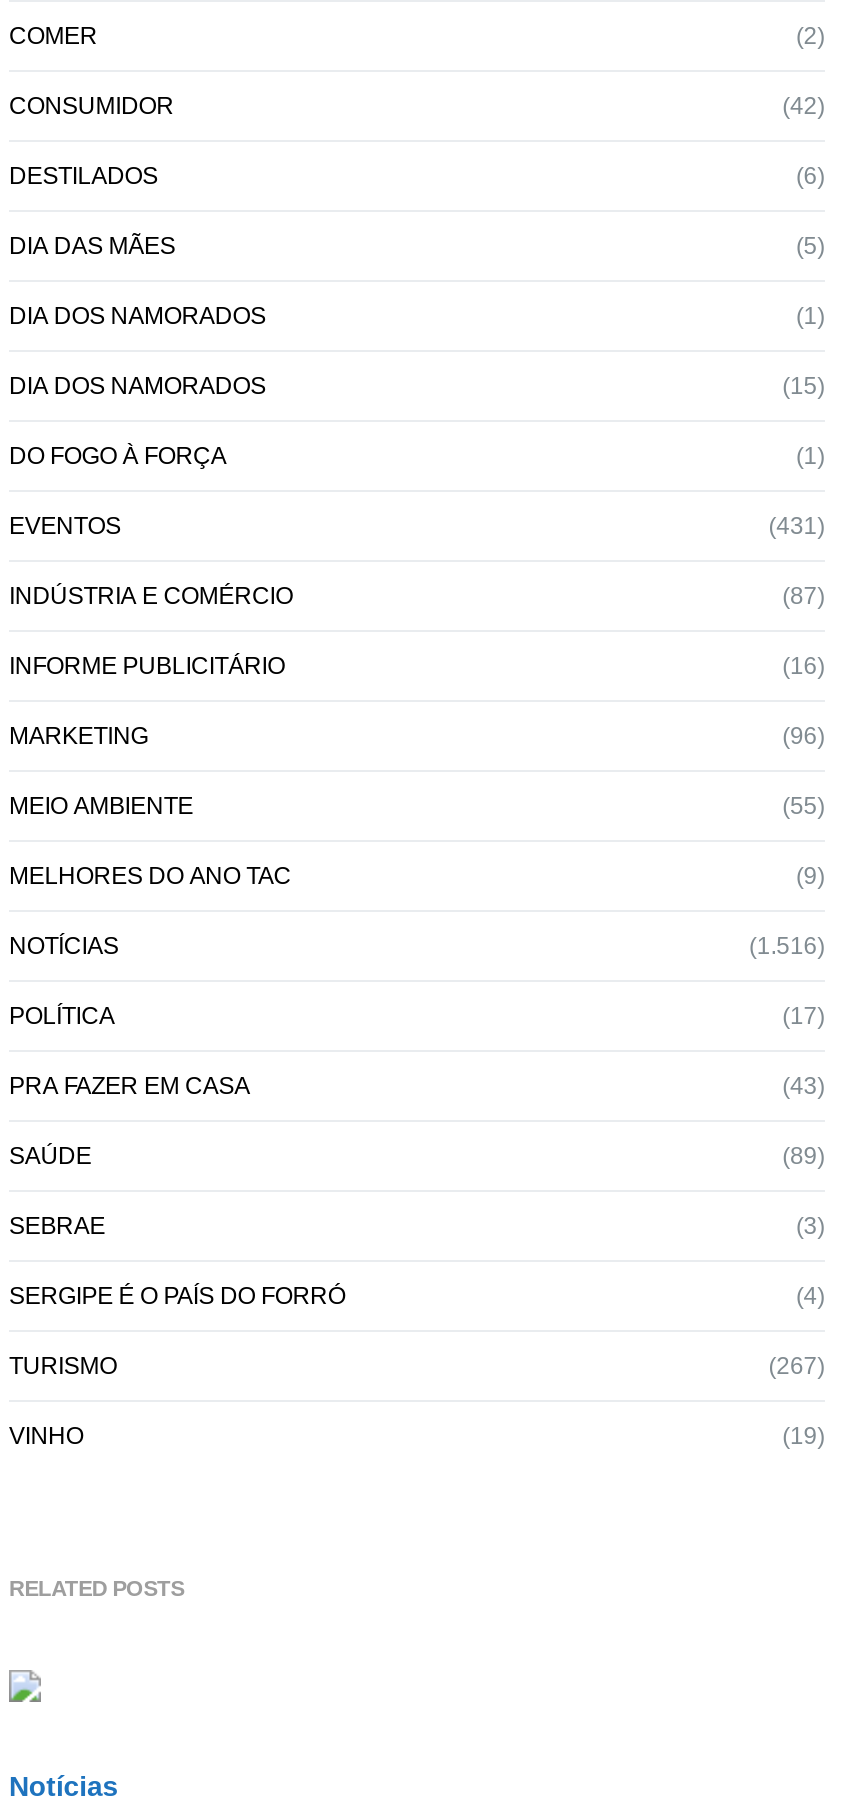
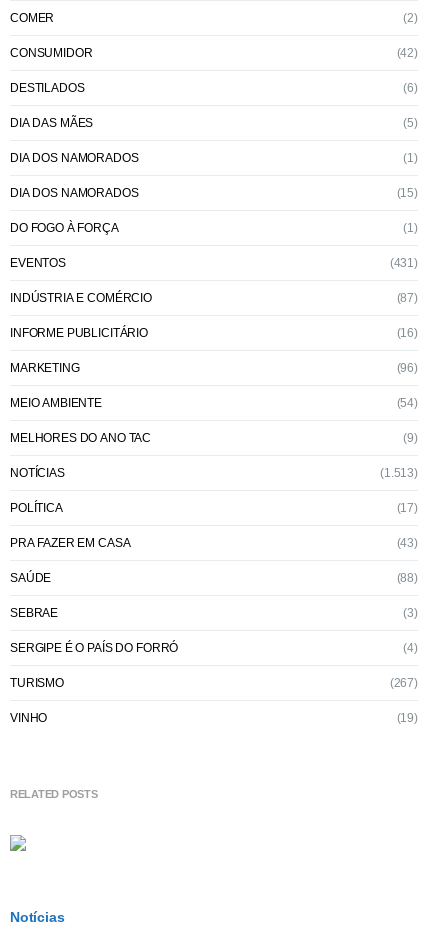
- (55)
+ (54)

- (1.516)
+ (1.513)

- (89)
+ (88)
